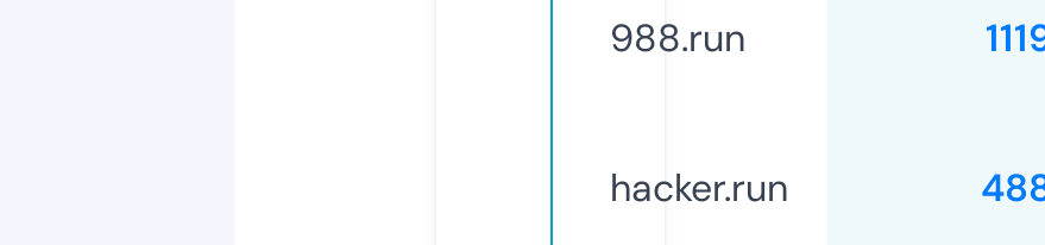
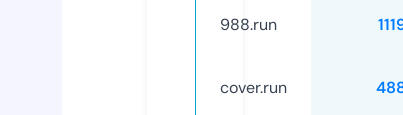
- hacker.run
+ cover.run
